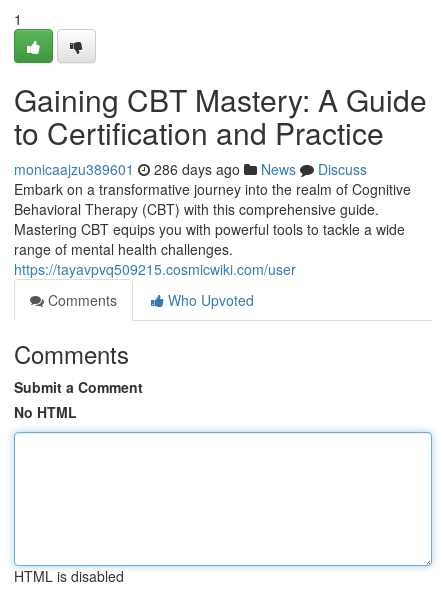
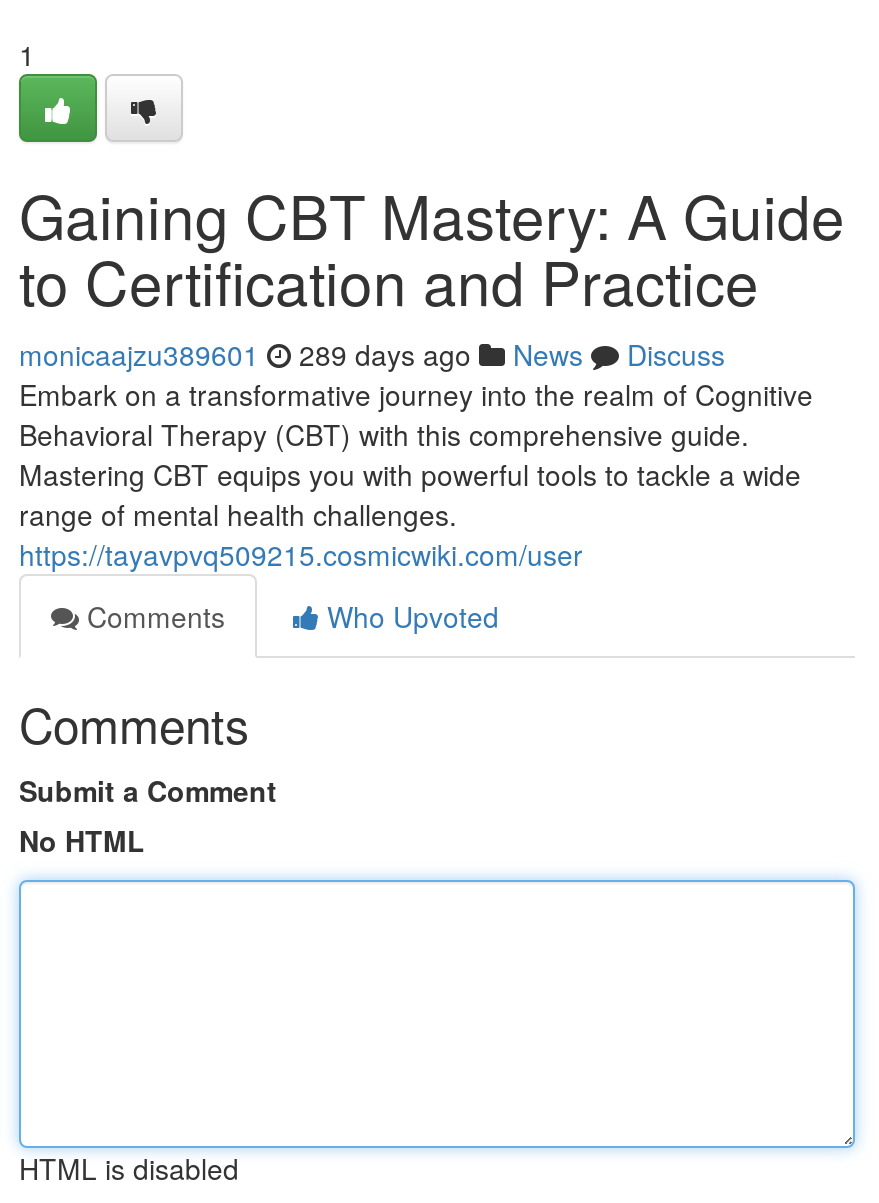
- monicaajzu389601 286 days ago News Discuss
+ monicaajzu389601 289 days ago News Discuss
